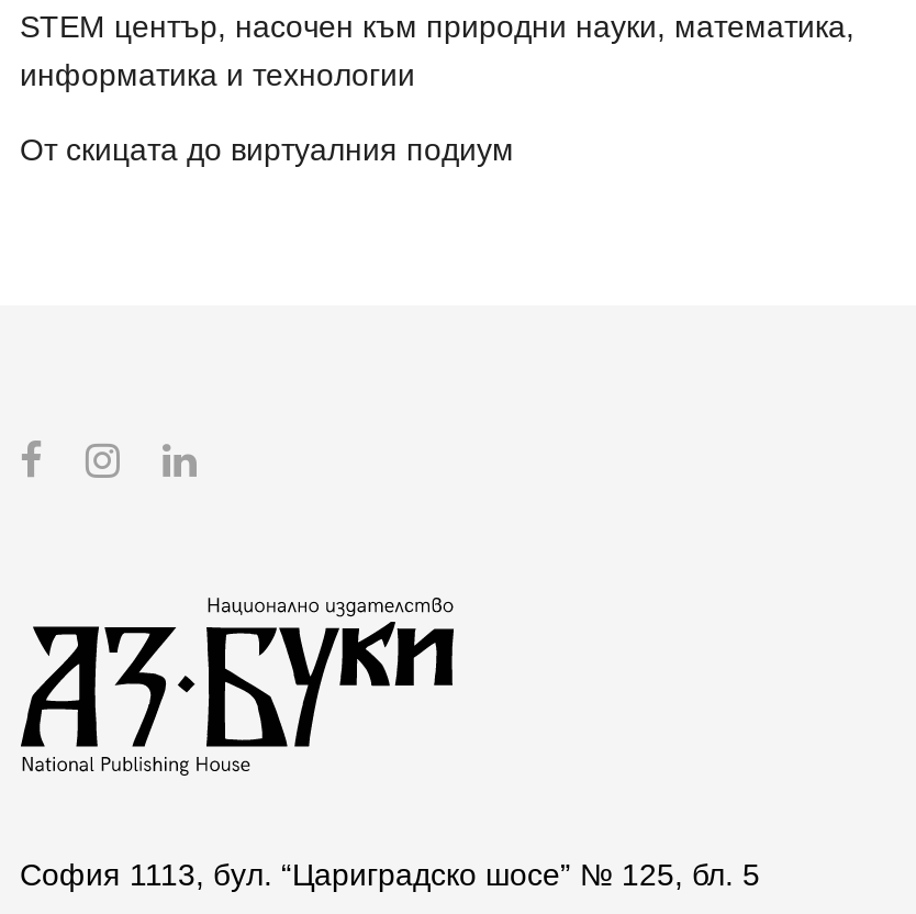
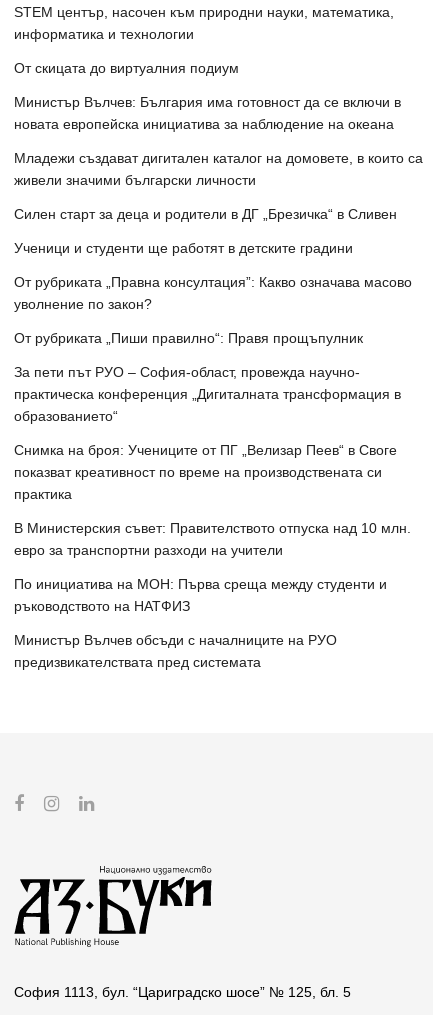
+ Министър Вълчев: България има готовност да се включи в
+ новата европейска инициатива за наблюдение на океана
+ Младежи създават дигитален каталог на домовете, в които са
+ живели значими български личности
+ Силен старт за деца и родители в ДГ „Брезичка“ в Сливен
+ Ученици и студенти ще работят в детските градини
+ От рубриката „Правна консултация”: Какво означава масово
+ уволнение по закон?
+ От рубриката „Пиши правилно“: Правя прощъпулник
+ За пети път РУО – София-област, провежда научно-
+ практическа конференция „Дигиталната трансформация в
+ образованието“
+ Снимка на броя: Учениците от ПГ „Велизар Пеев“ в Своге
+ показват креативност по време на производствената си
+ практика
+ В Министерския съвет: Правителството отпуска над 10 млн.
+ евро за транспортни разходи на учители
+ По инициатива на МОН: Първа среща между студенти и
+ ръководството на НАТФИЗ
+ Министър Вълчев обсъди с началниците на РУО
+ предизвикателствата пред системата
